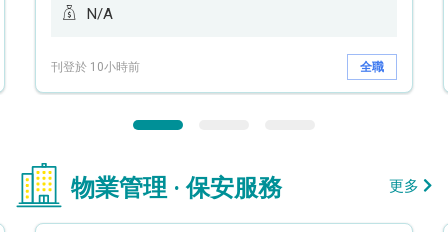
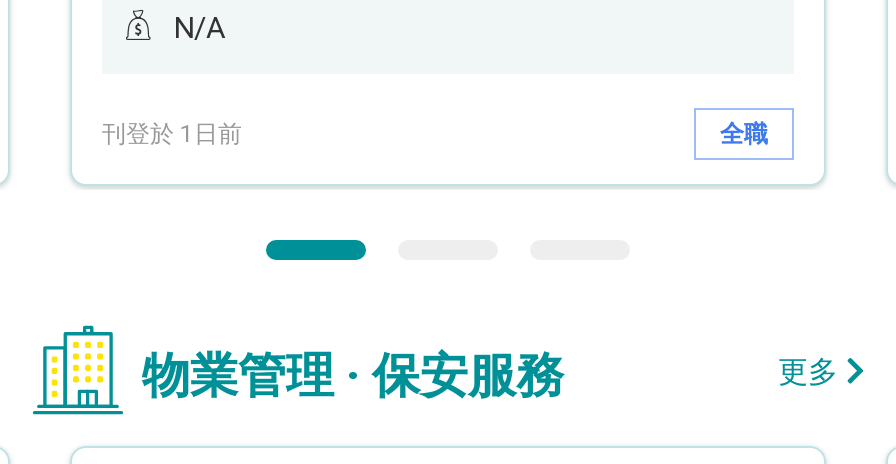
- 刊登於 10小時前
+ 刊登於 1日前
